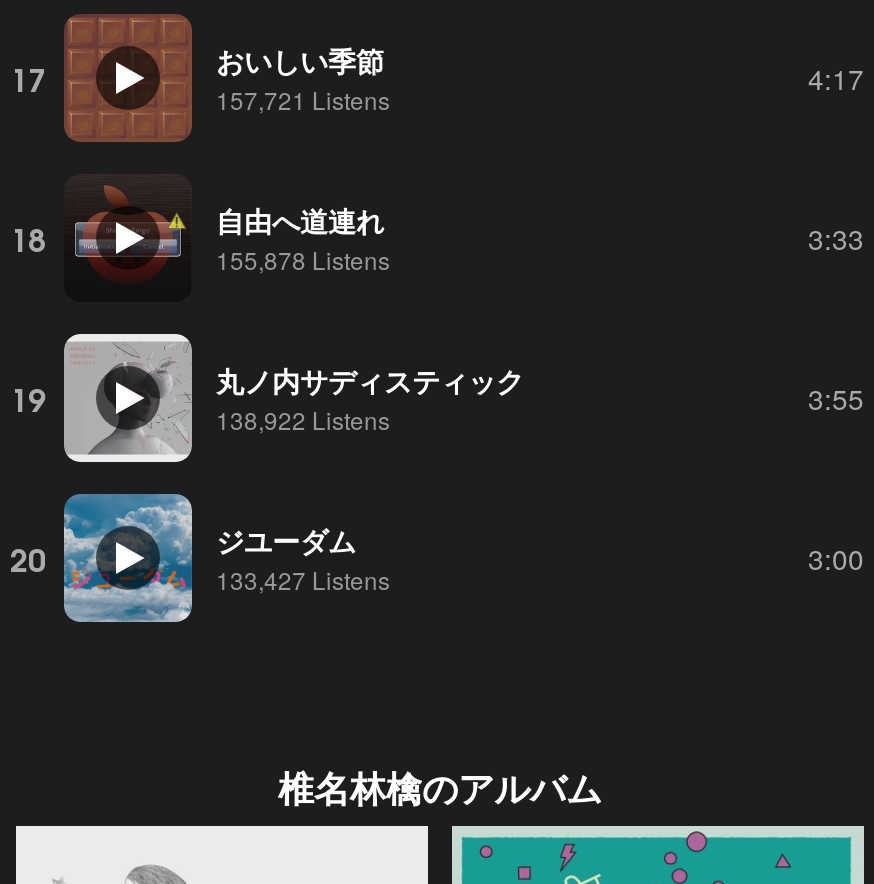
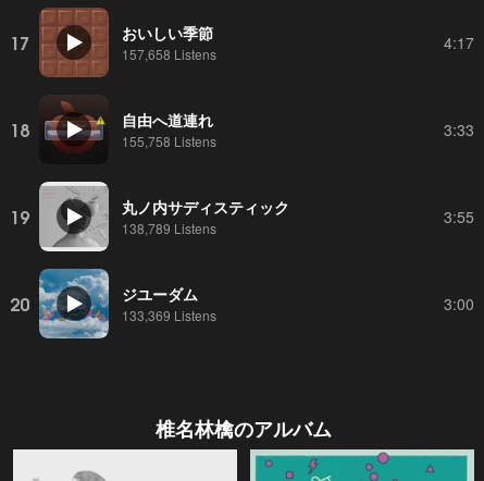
- 157,721 Listens
+ 157,658 Listens

- 155,878 Listens
+ 155,758 Listens

- 138,922 Listens
+ 138,789 Listens

- 133,427 Listens
+ 133,369 Listens
